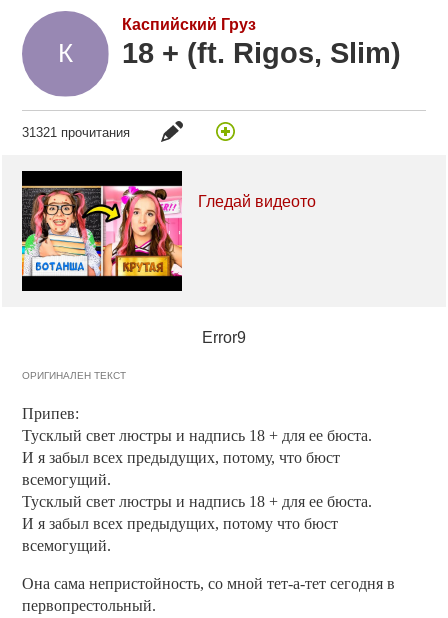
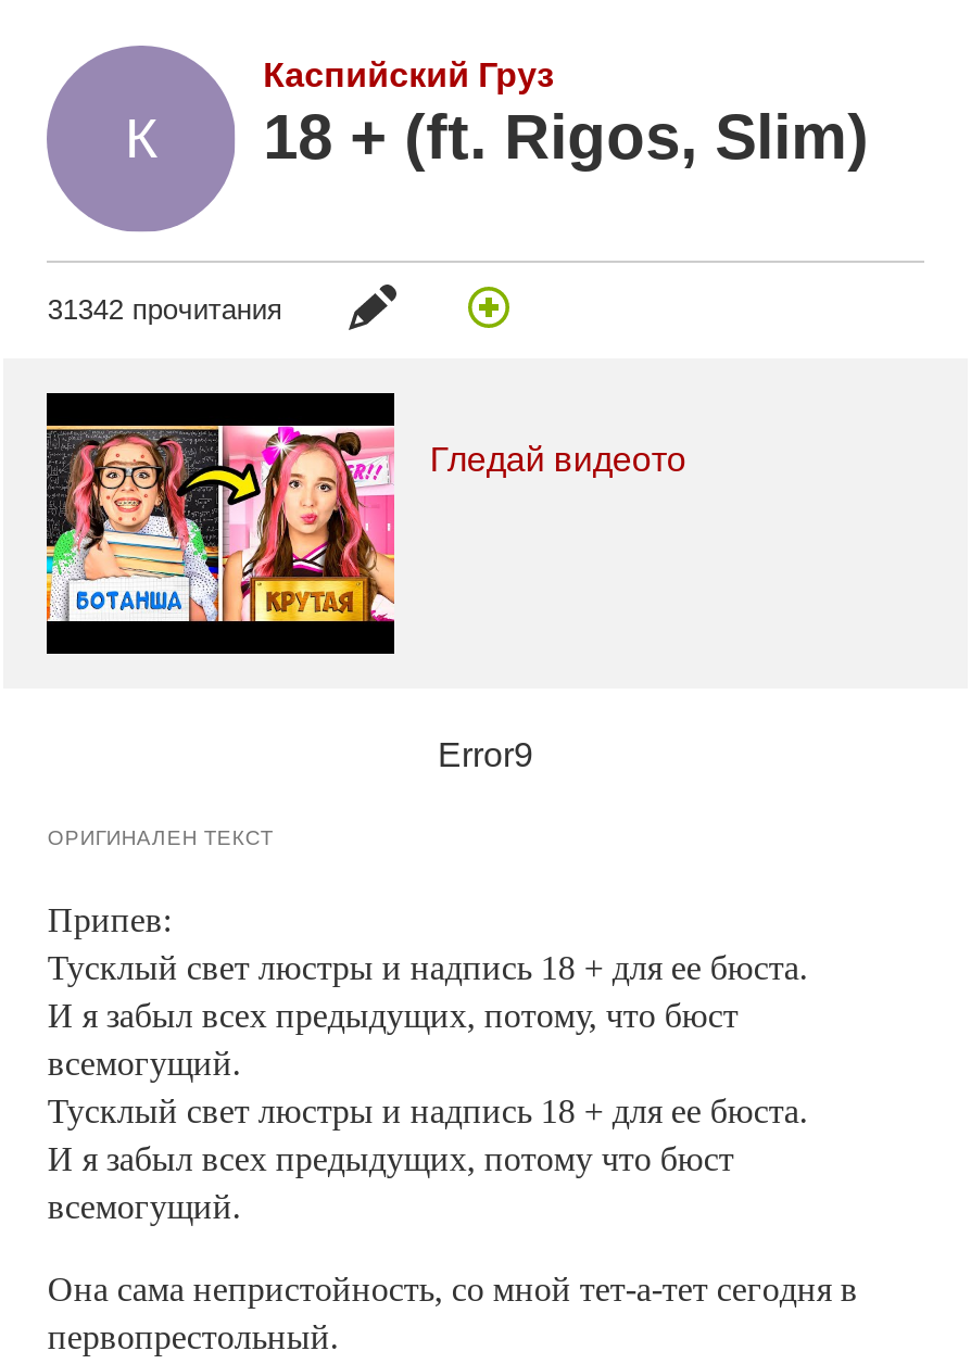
- 31321 прочитания
+ 31342 прочитания
